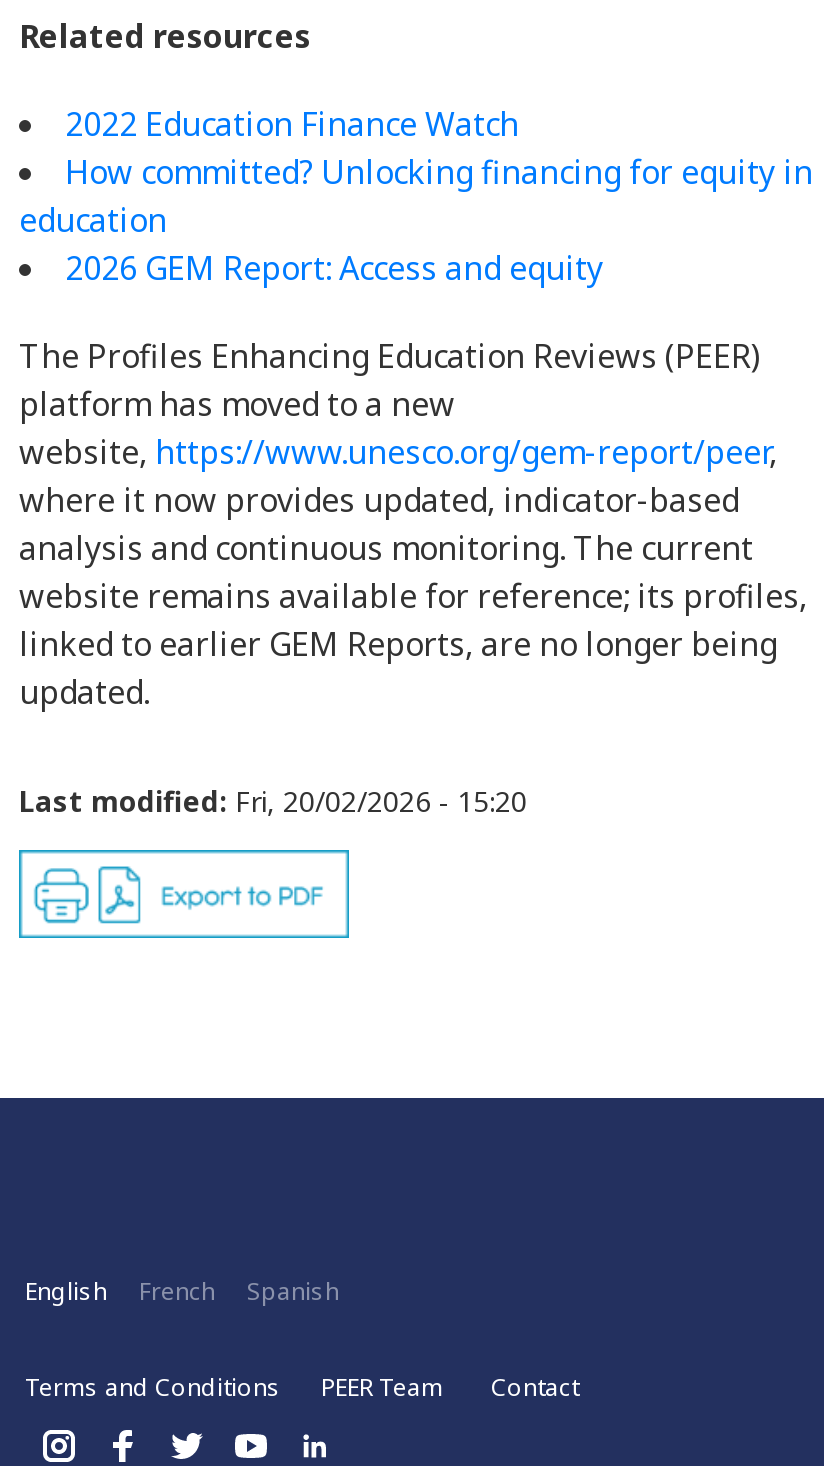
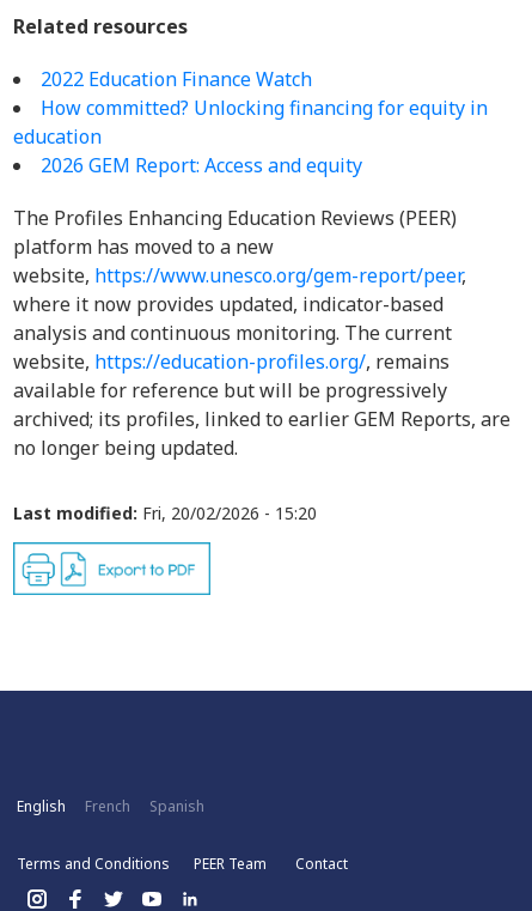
- website remains available for reference; its profiles,
- linked to earlier GEM Reports, are no longer being
- updated.
+ website, https://education-profiles.org/, remains
+ available for reference but will be progressively
+ archived; its profiles, linked to earlier GEM Reports, are
+ no longer being updated.
